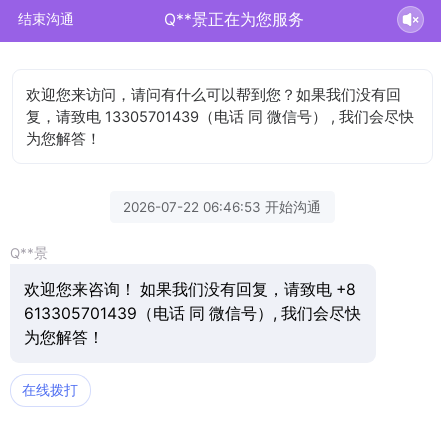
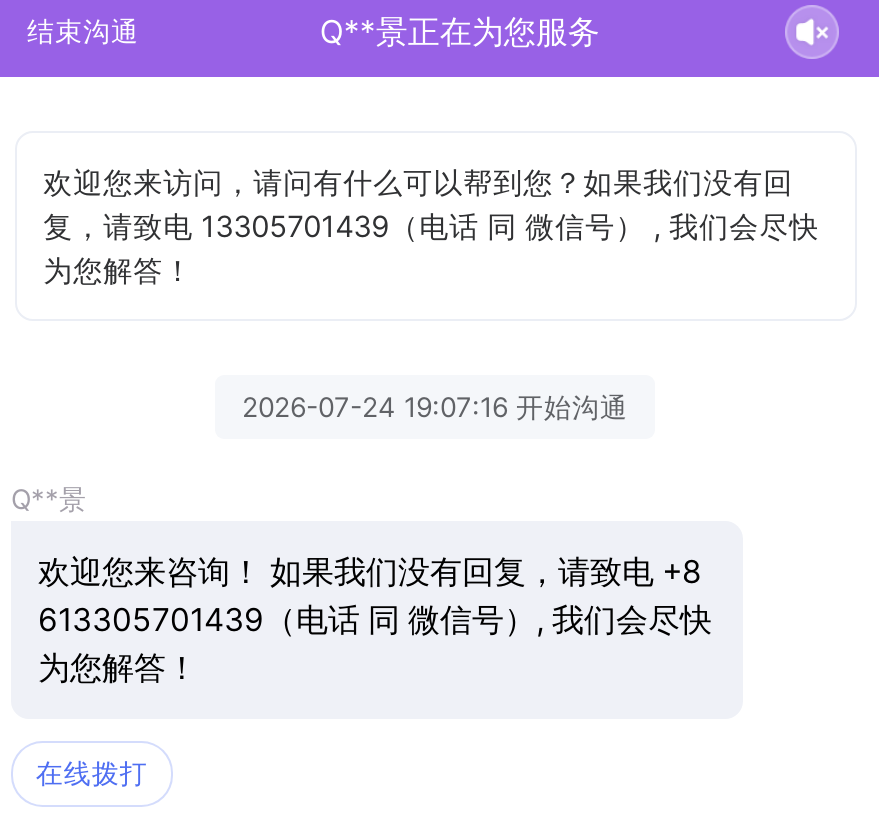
- 2026-07-22 06:46:53 开始沟通
+ 2026-07-24 19:07:16 开始沟通
